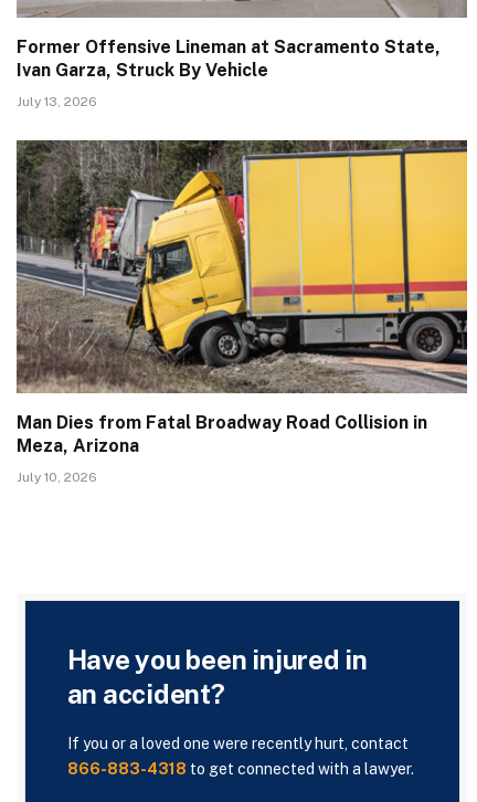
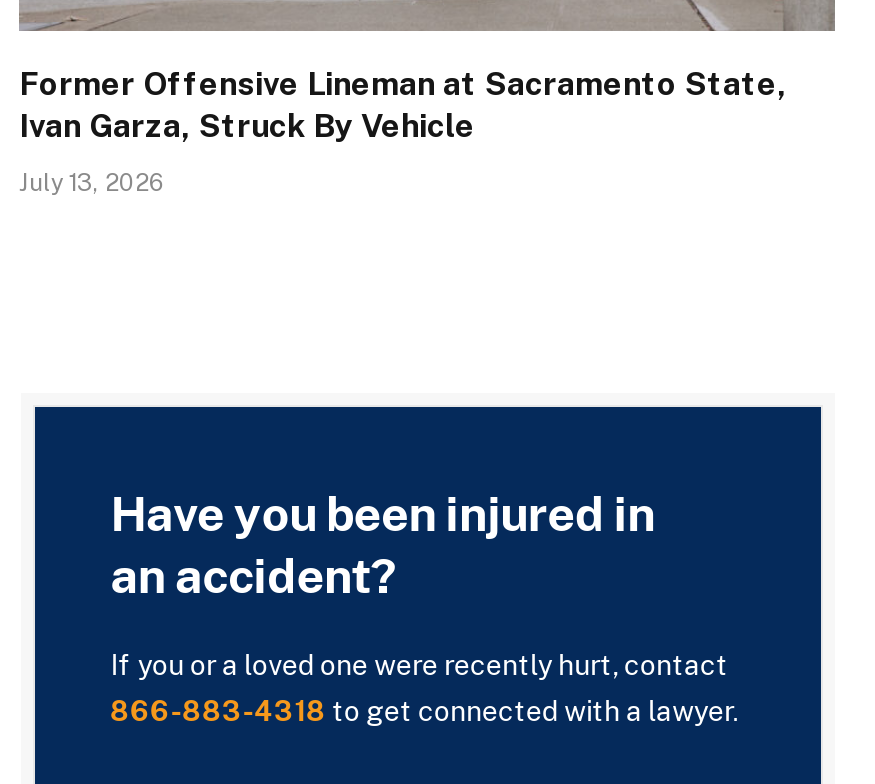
- [image]
- Man Dies from Fatal Broadway Road Collision in
- Meza, Arizona
- July 10, 2026
